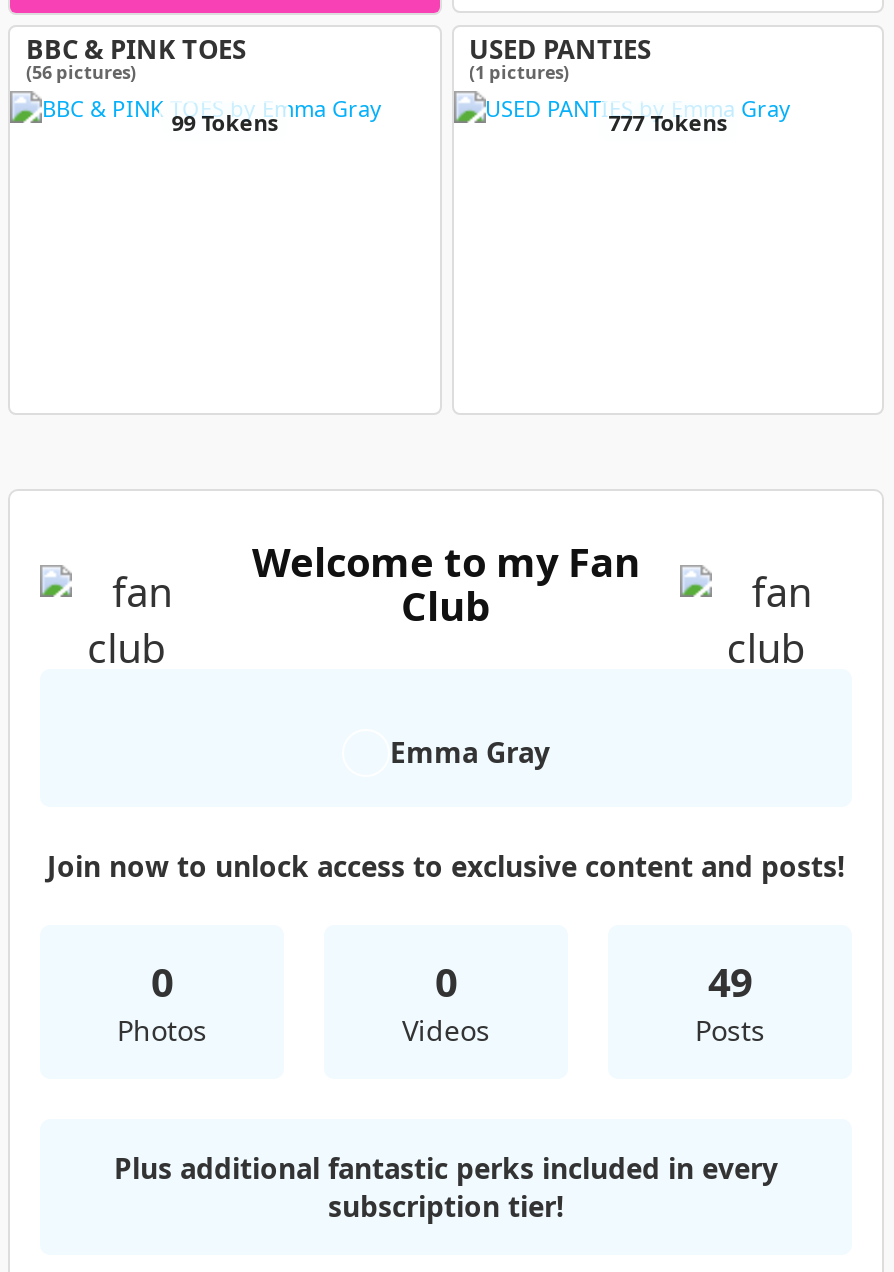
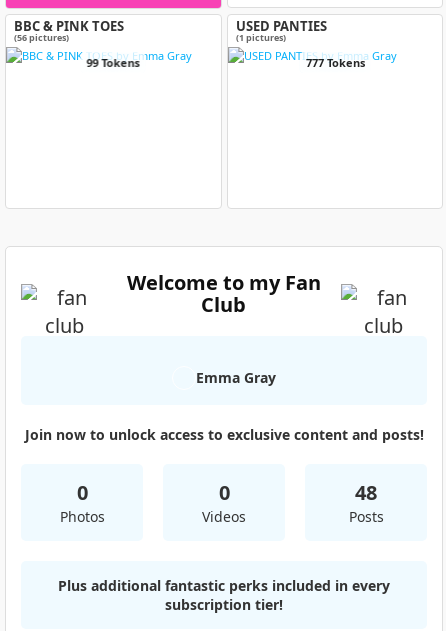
- 49
+ 48
